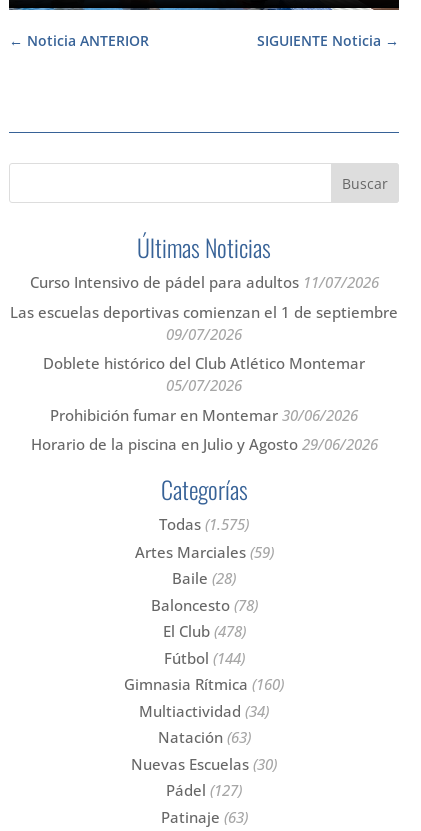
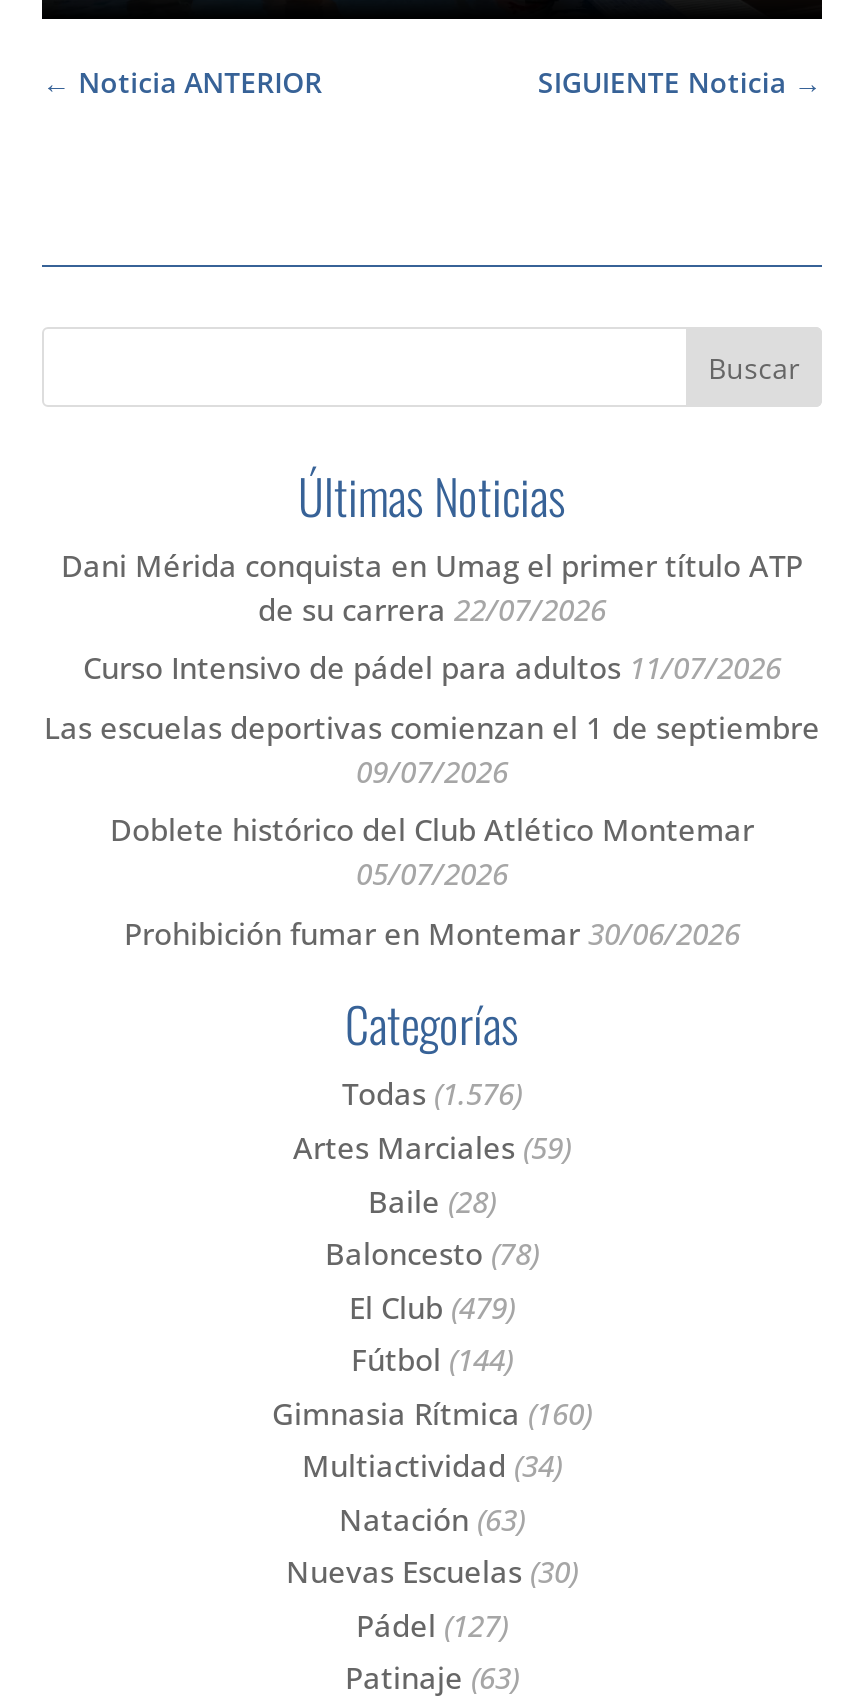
+ Dani Mérida conquista en Umag el primer título ATP
+ de su carrera 22/07/2026

moved down: Curso Intensivo de pádel para adultos 11/07/2026 | Las escuelas deportivas comienzan el 1 de septiembre | 09/07/2026 | Doblete histórico del Club Atlético Montemar | 05/07/2026 | Prohibición fumar en Montemar 30/06/2026

- Horario de la piscina en Julio y Agosto 29/06/2026

- Todas (1.575)
+ Todas (1.576)

- El Club (478)
+ El Club (479)
